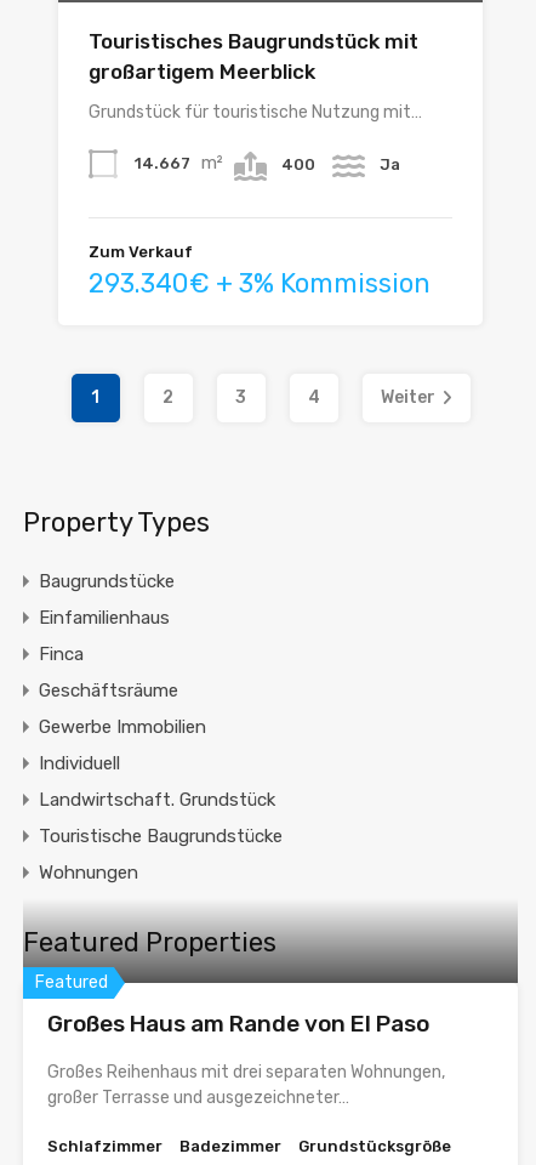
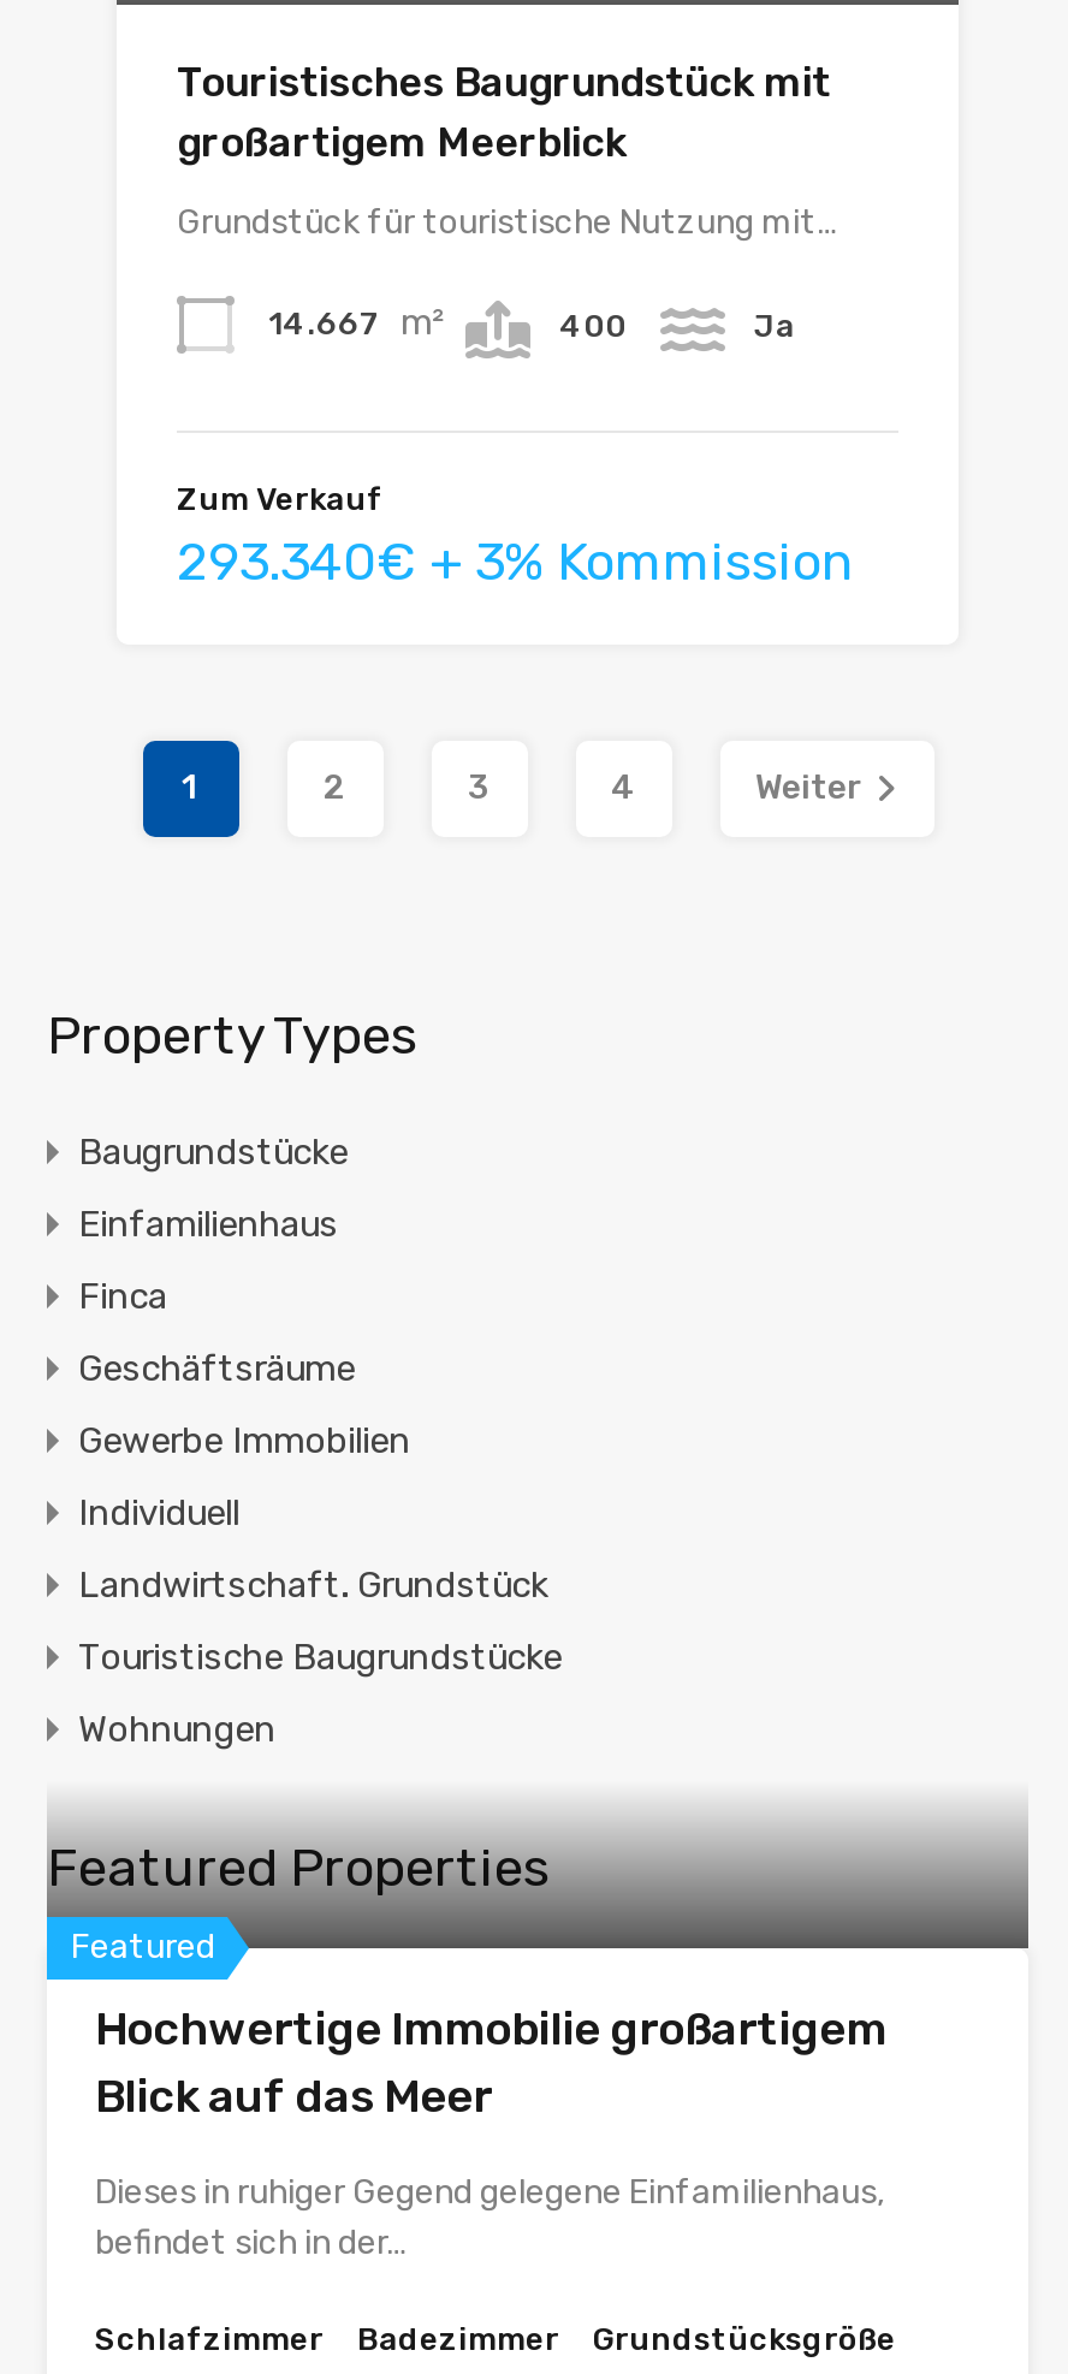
- Großes Haus am Rande von El Paso
+ Hochwertige Immobilie großartigem
+ Blick auf das Meer

- Großes Reihenhaus mit drei separaten Wohnungen,
- großer Terrasse und ausgezeichneter…
+ Dieses in ruhiger Gegend gelegene Einfamilienhaus,
+ befindet sich in der…
